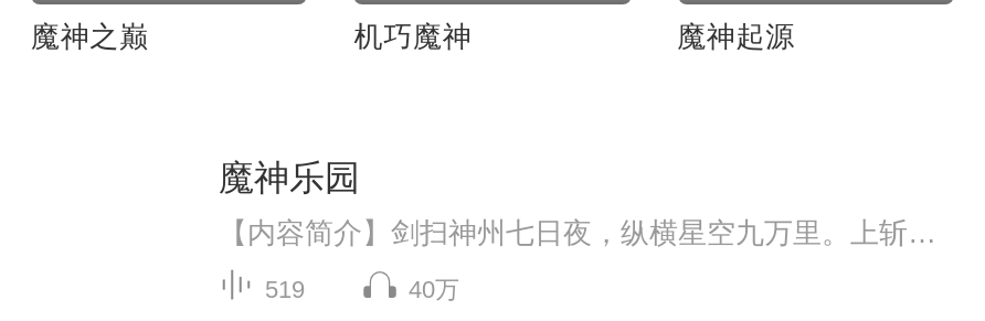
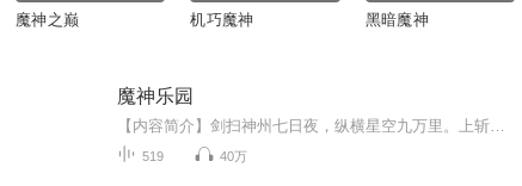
- 魔神起源
+ 黑暗魔神
